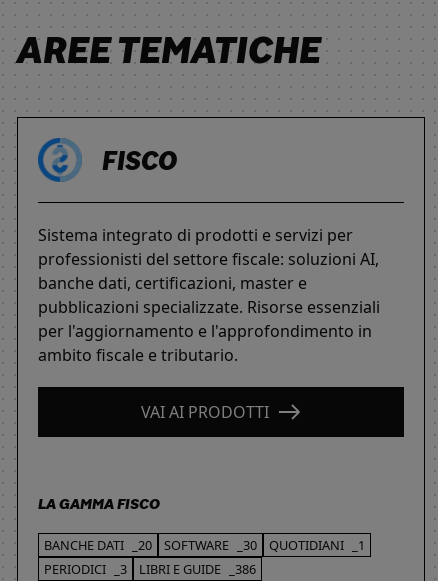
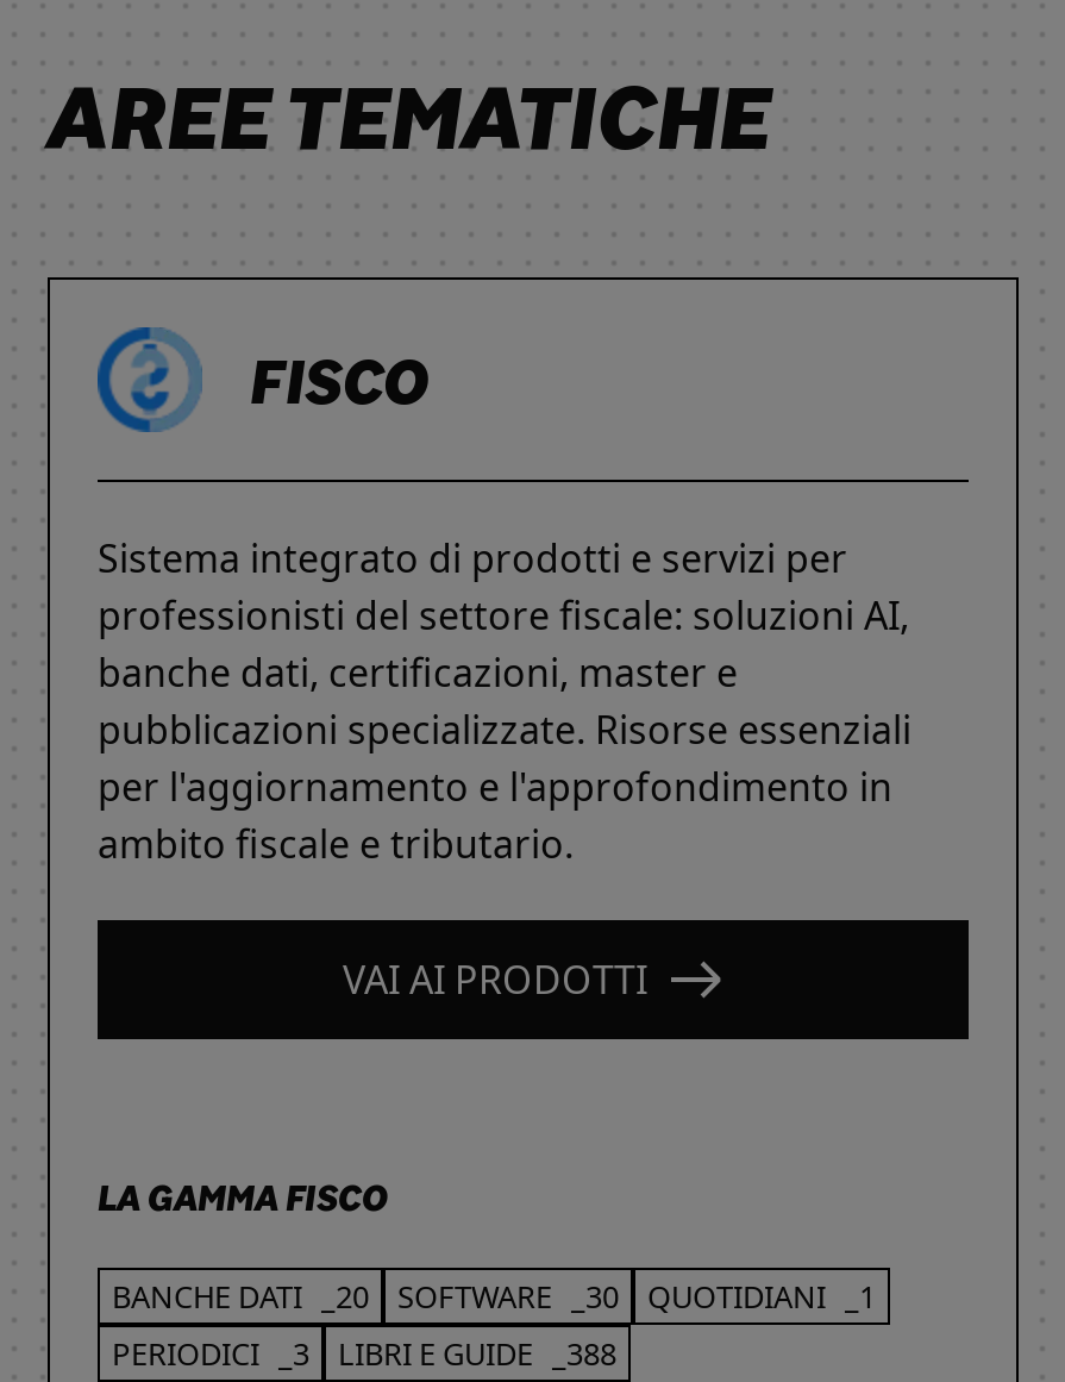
- PERIODICI _3 LIBRI E GUIDE _386
+ PERIODICI _3 LIBRI E GUIDE _388
